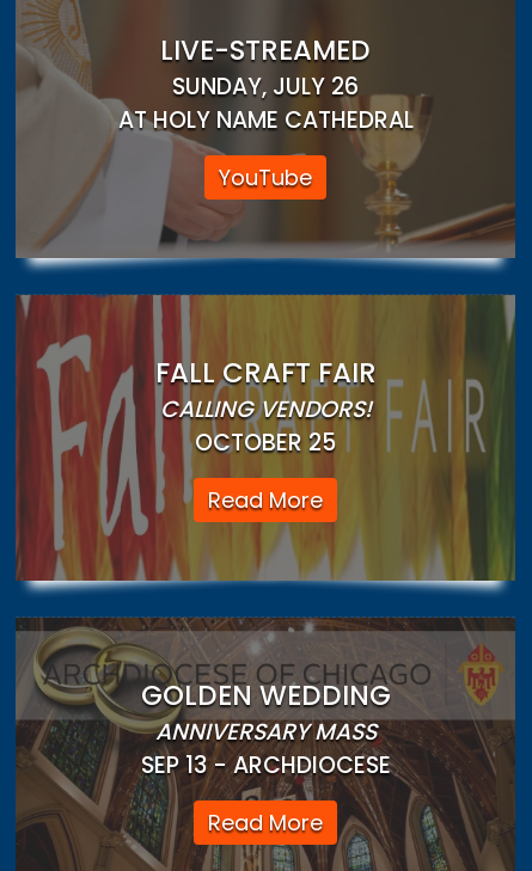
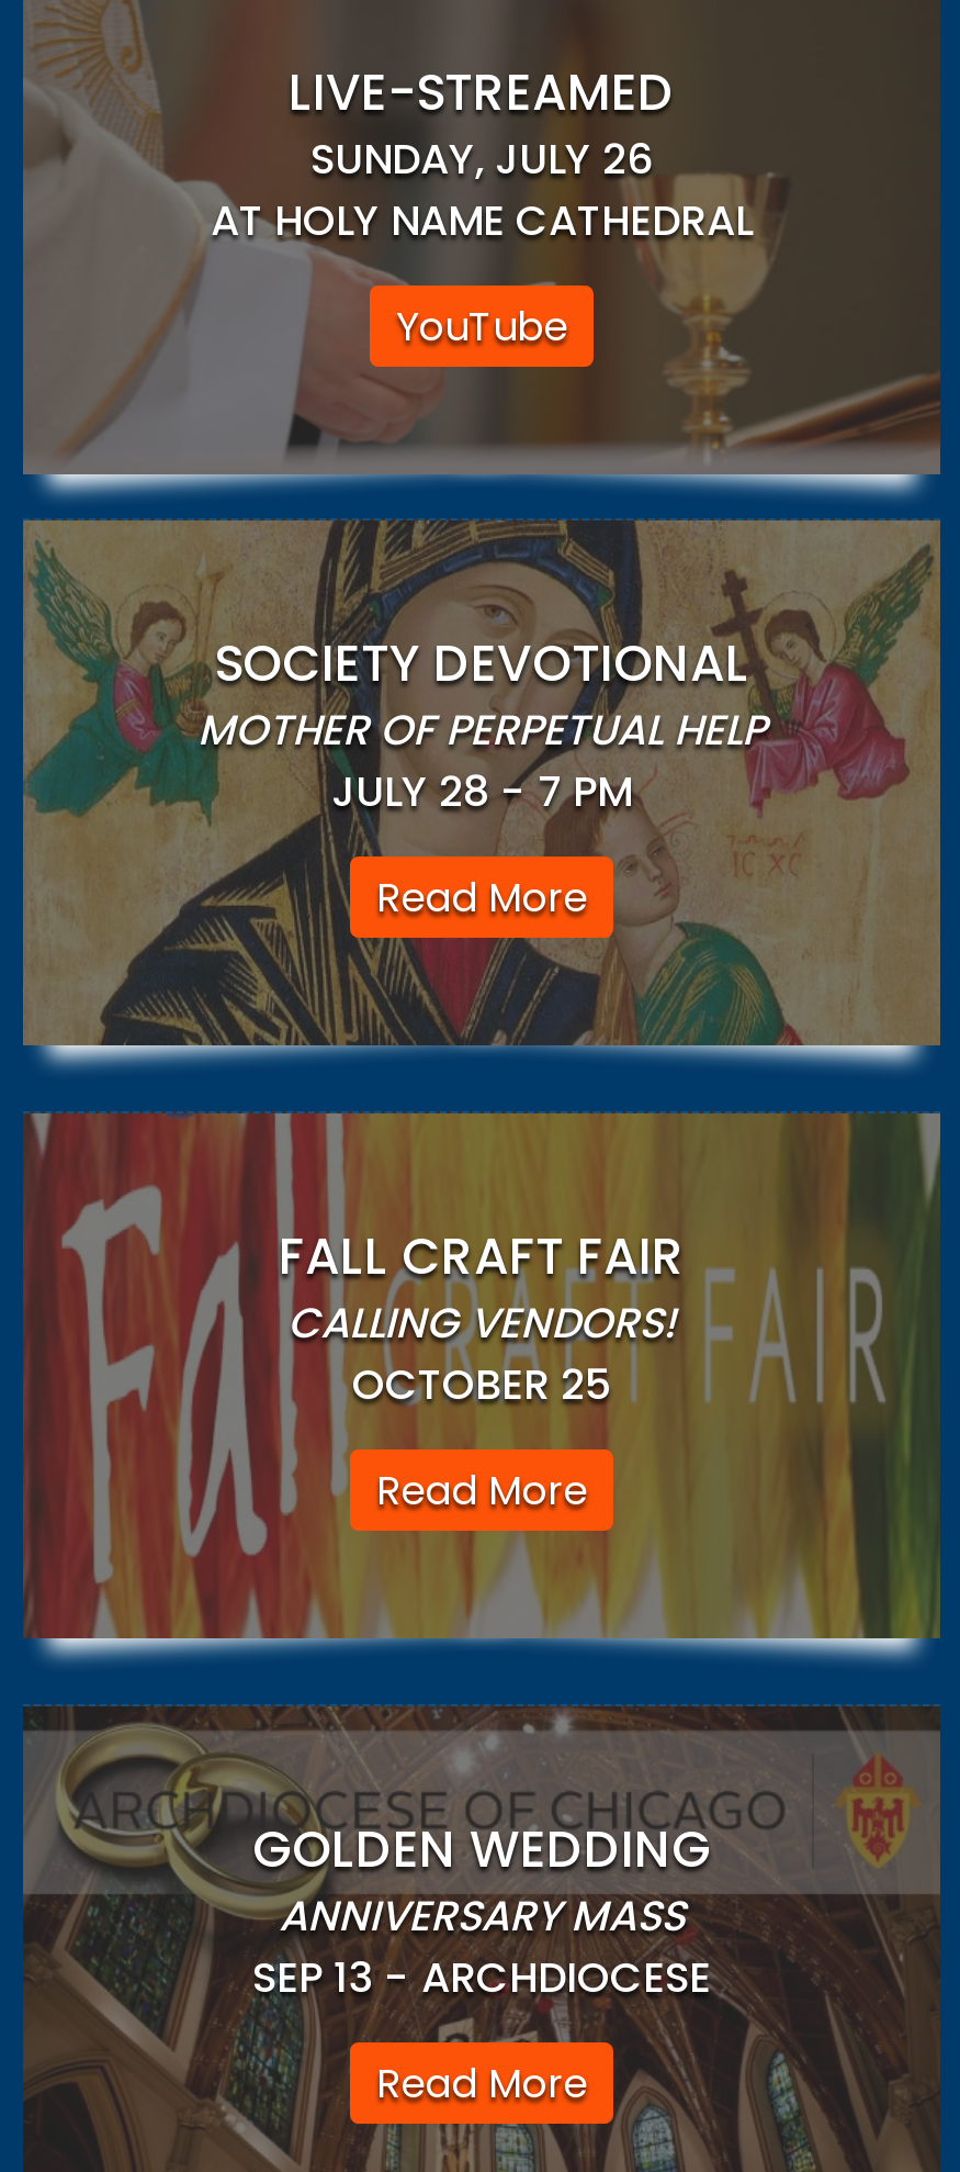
+ [image]
+ SOCIETY DEVOTIONAL
+ MOTHER OF PERPETUAL HELP
+ JULY 28 - 7 PM
+ Read More
